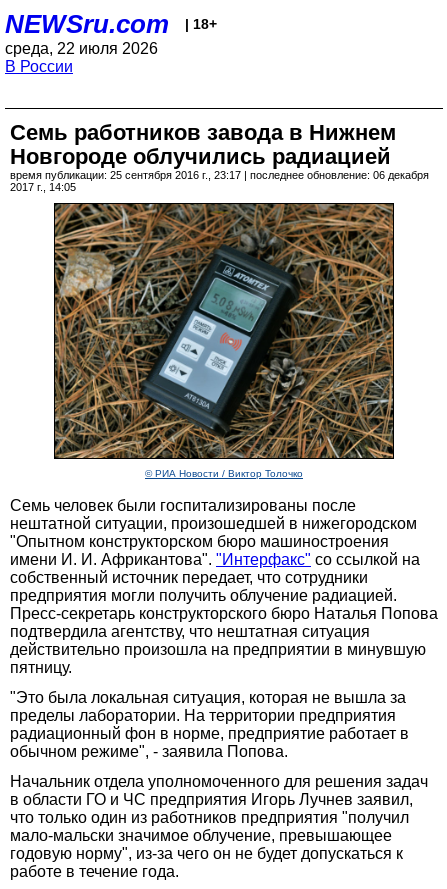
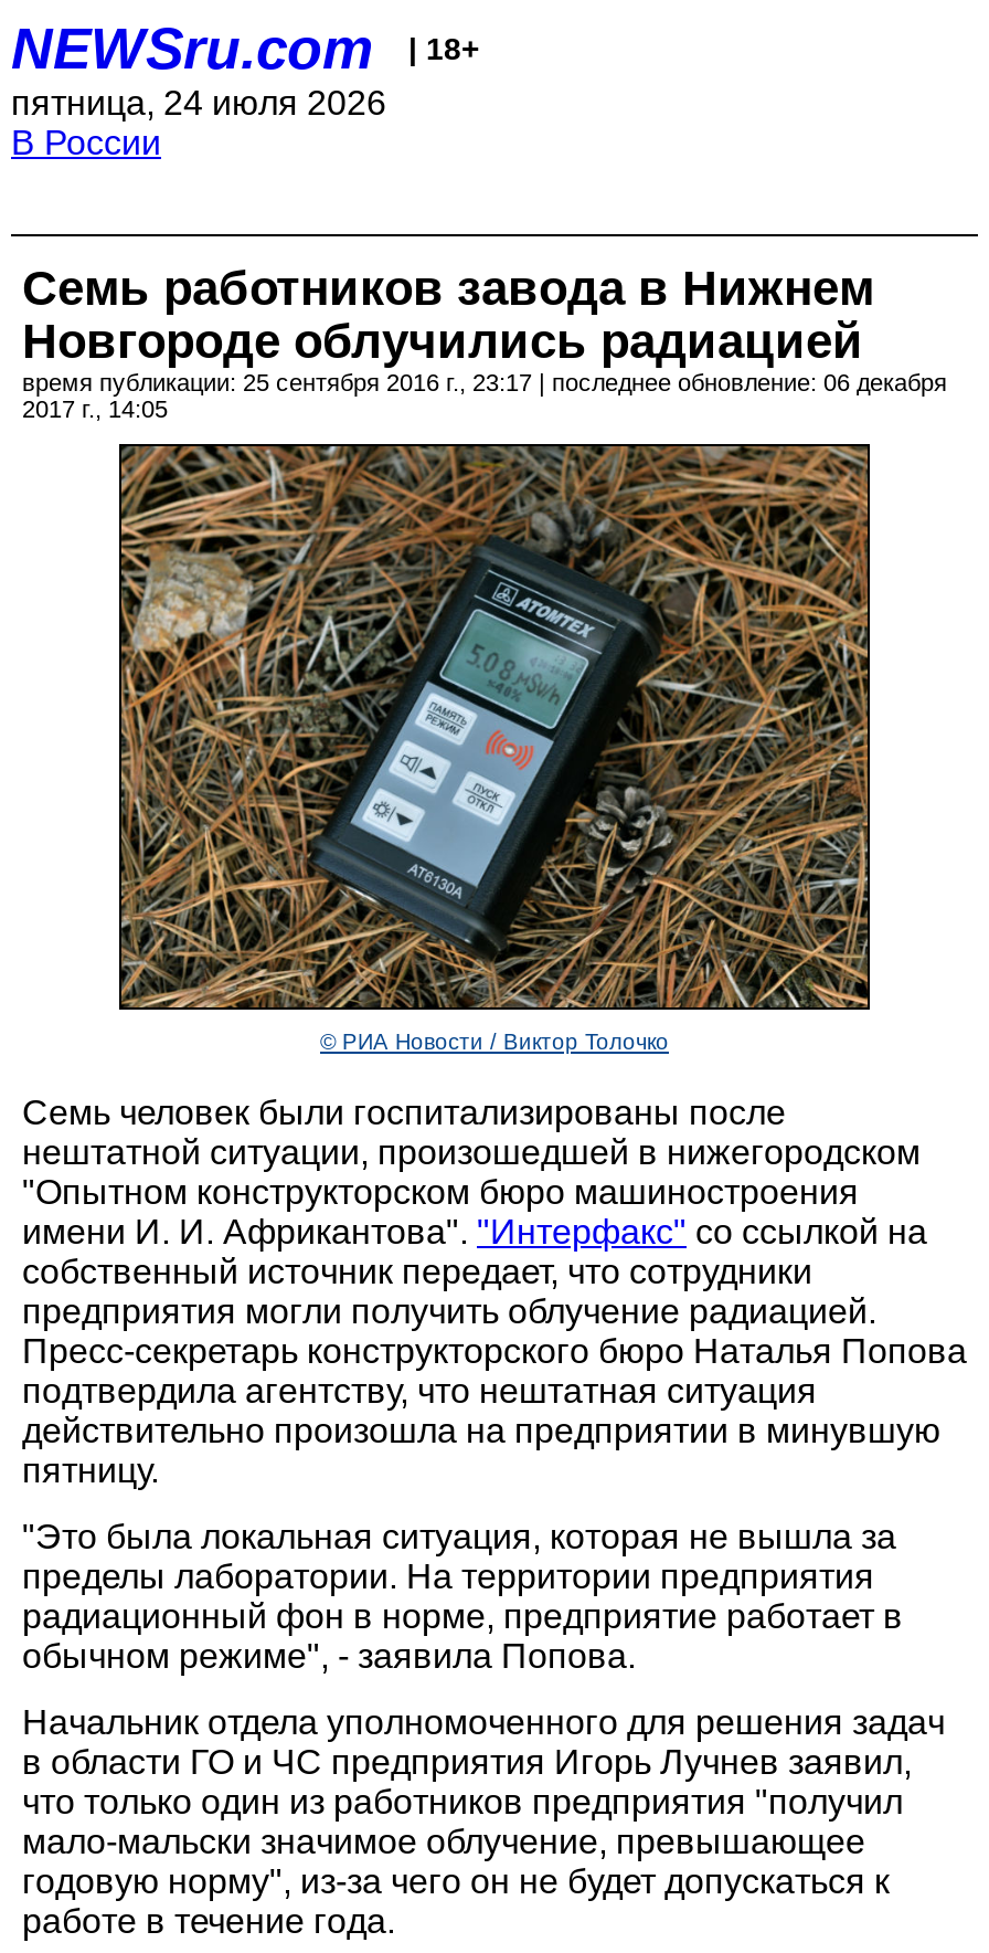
- среда, 22 июля 2026
+ пятница, 24 июля 2026
